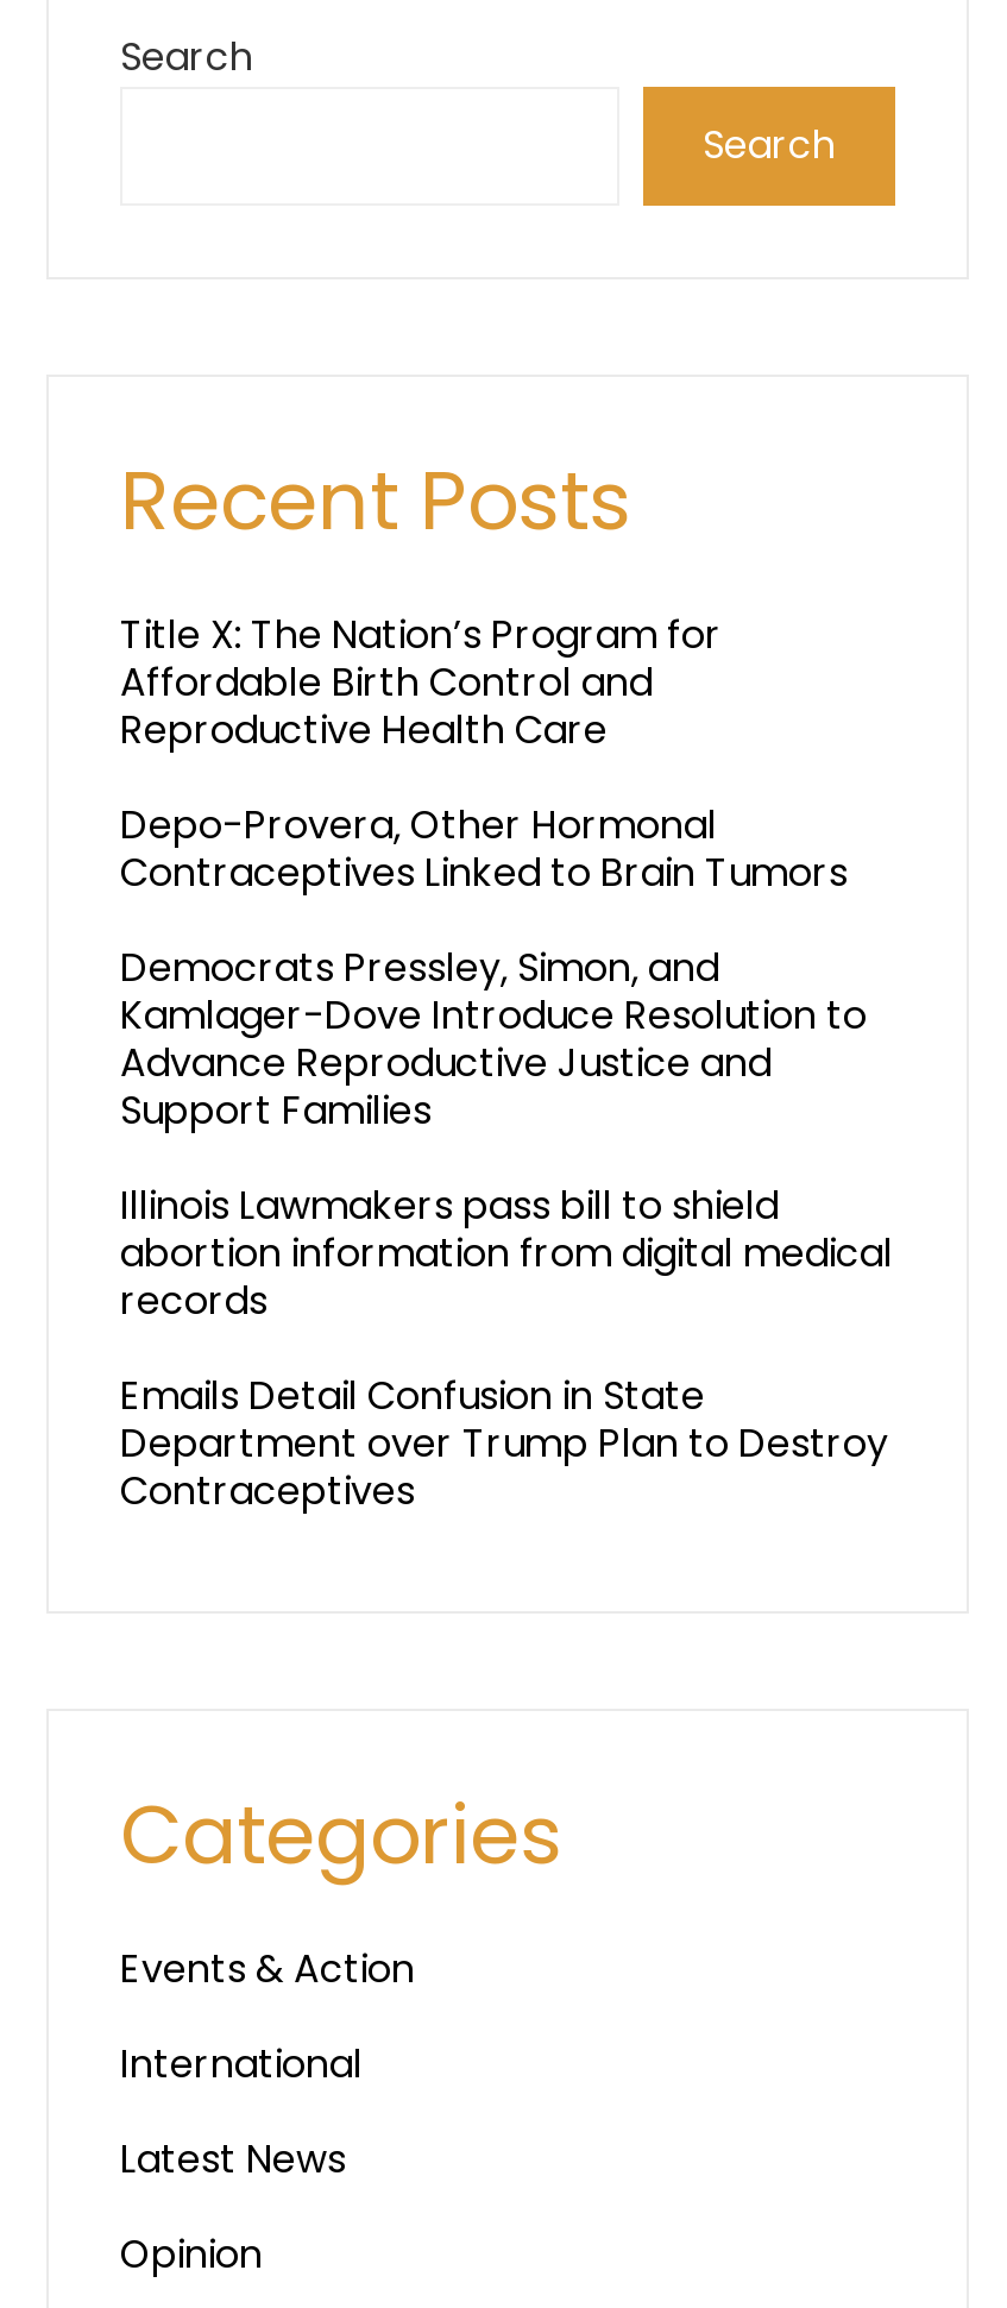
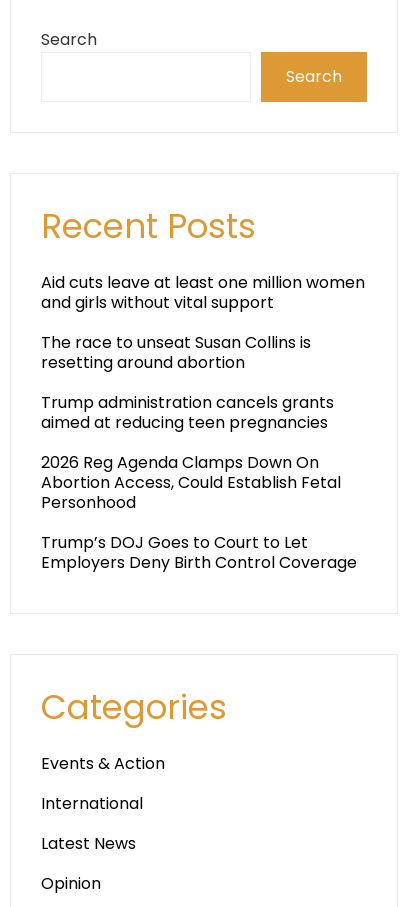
- Title X: The Nation’s Program for
- Affordable Birth Control and
- Reproductive Health Care
+ Aid cuts leave at least one million women
+ and girls without vital support

- Depo-Provera, Other Hormonal
- Contraceptives Linked to Brain Tumors
+ The race to unseat Susan Collins is
+ resetting around abortion

- Democrats Pressley, Simon, and
- Kamlager-Dove Introduce Resolution to
- Advance Reproductive Justice and
- Support Families
+ Trump administration cancels grants
+ aimed at reducing teen pregnancies

- Illinois Lawmakers pass bill to shield
- abortion information from digital medical
- records
+ 2026 Reg Agenda Clamps Down On
+ Abortion Access, Could Establish Fetal
+ Personhood

- Emails Detail Confusion in State
- Department over Trump Plan to Destroy
- Contraceptives
+ Trump’s DOJ Goes to Court to Let
+ Employers Deny Birth Control Coverage
